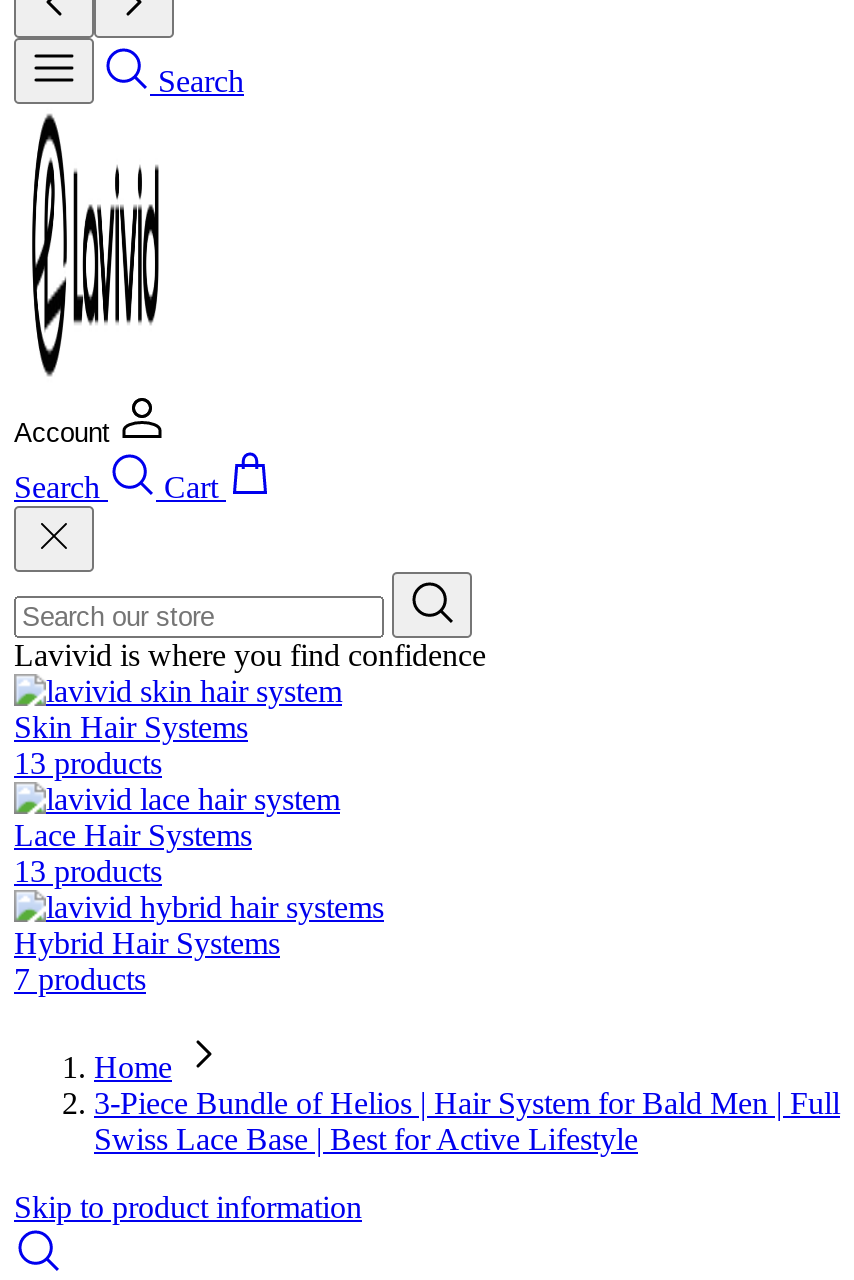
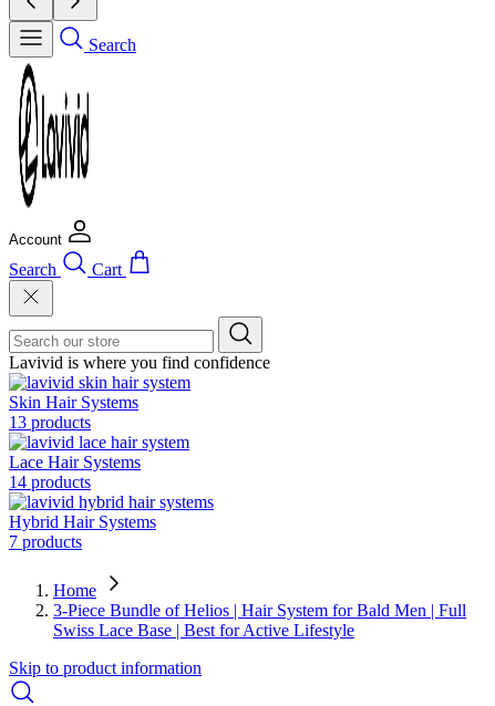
- 13 products
+ 14 products
